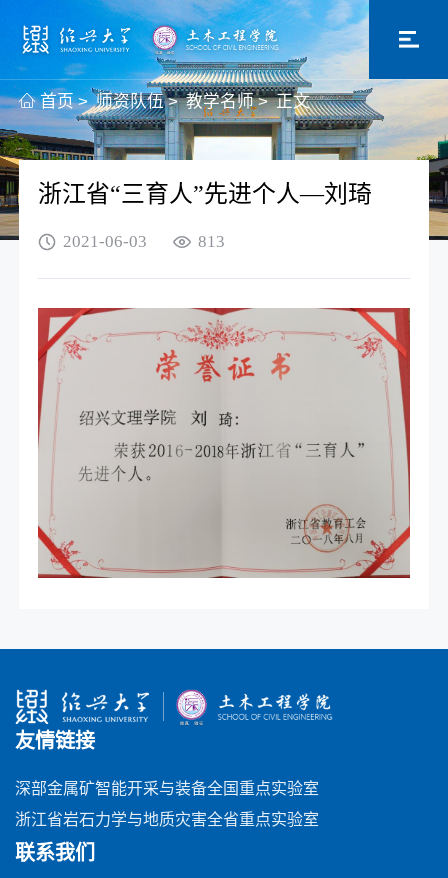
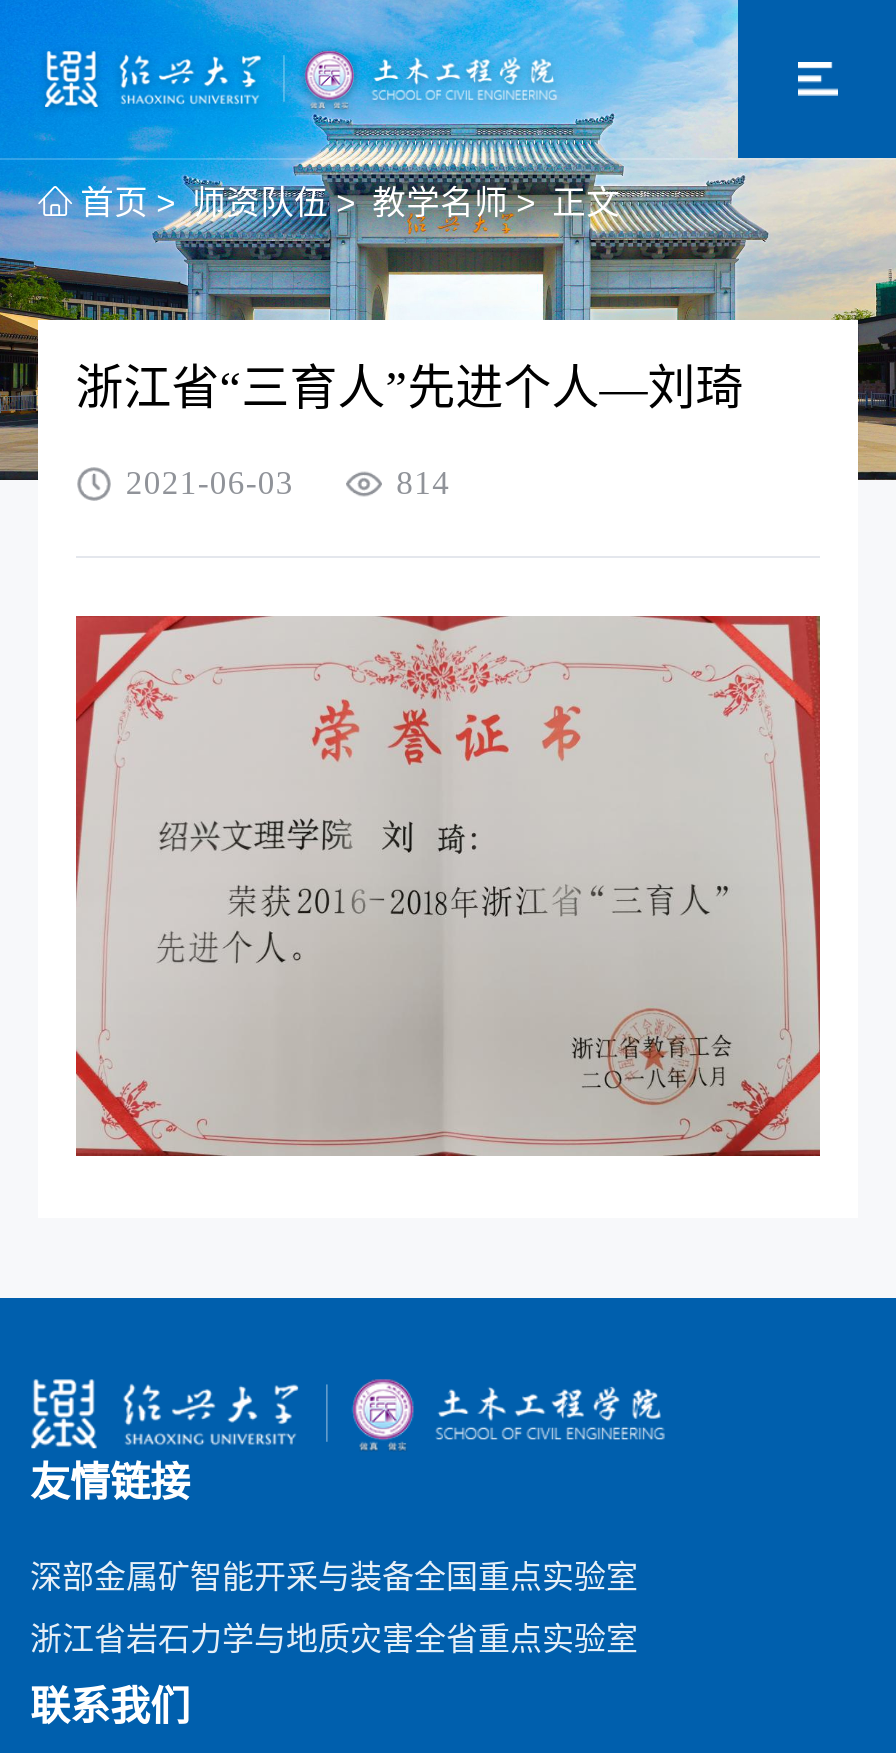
- 813
+ 814
